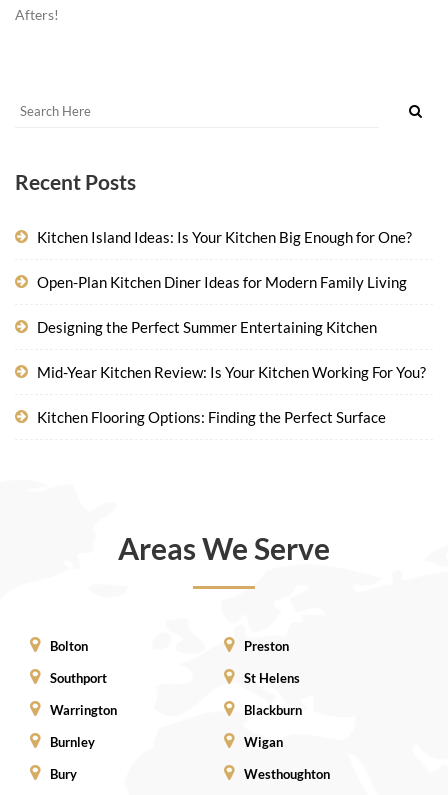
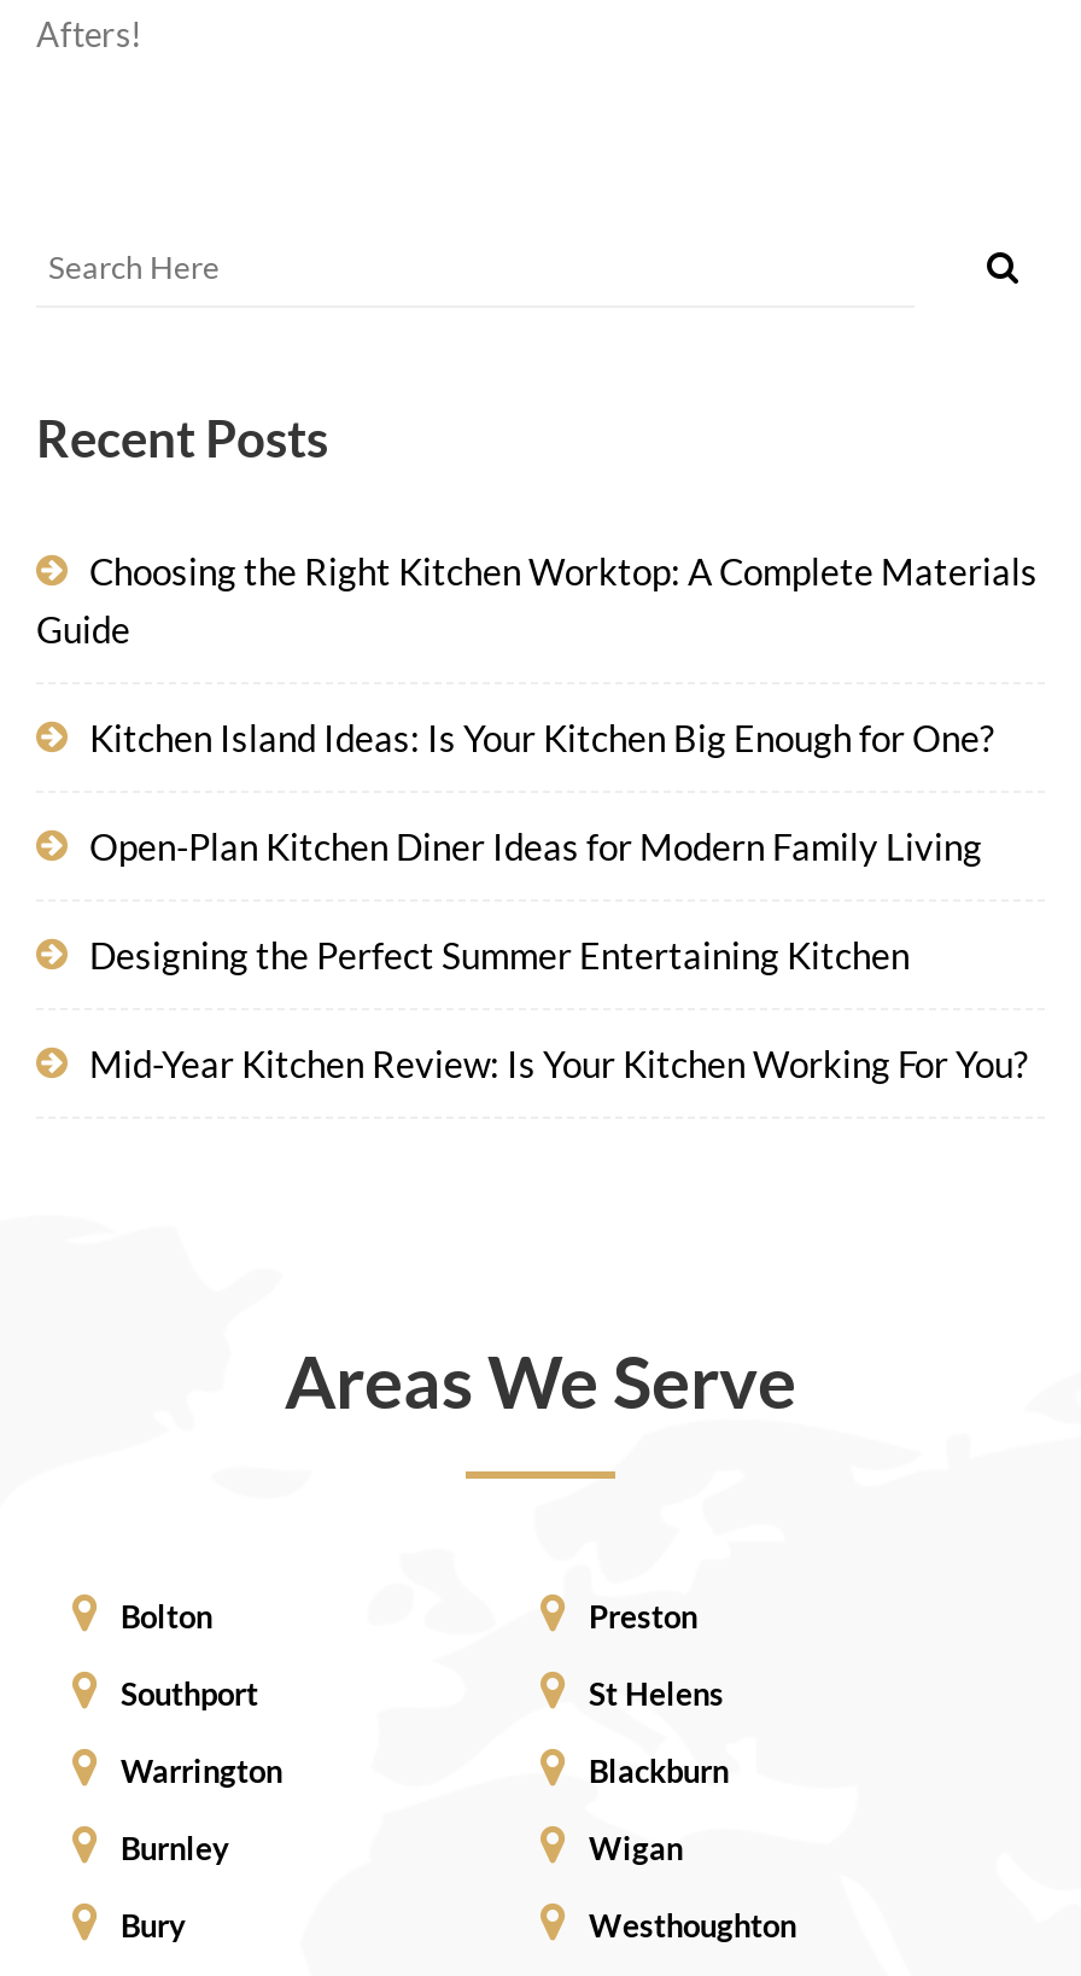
+ Choosing the Right Kitchen Worktop: A Complete Materials
+ Guide

moved down: Kitchen Island Ideas: Is Your Kitchen Big Enough for One? | Open-Plan Kitchen Diner Ideas for Modern Family Living | Designing the Perfect Summer Entertaining Kitchen | Mid-Year Kitchen Review: Is Your Kitchen Working For You?

- Kitchen Flooring Options: Finding the Perfect Surface
